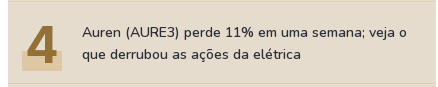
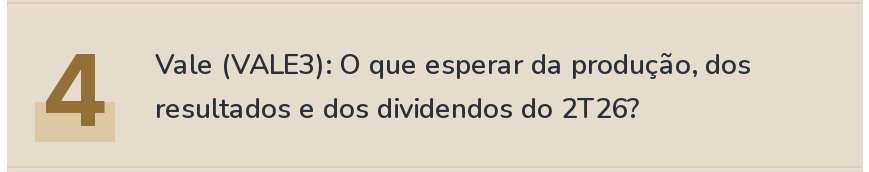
- Auren (AURE3) perde 11% em uma semana; veja o
- que derrubou as ações da elétrica
+ Vale (VALE3): O que esperar da produção, dos
+ resultados e dos dividendos do 2T26?
